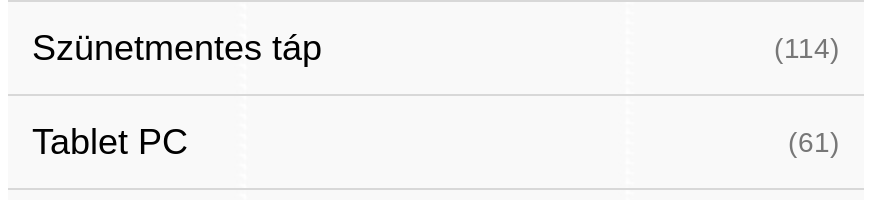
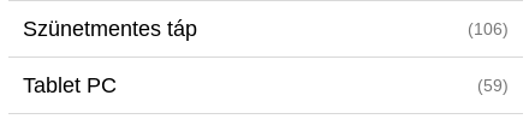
- (114)
+ (106)

- (61)
+ (59)
